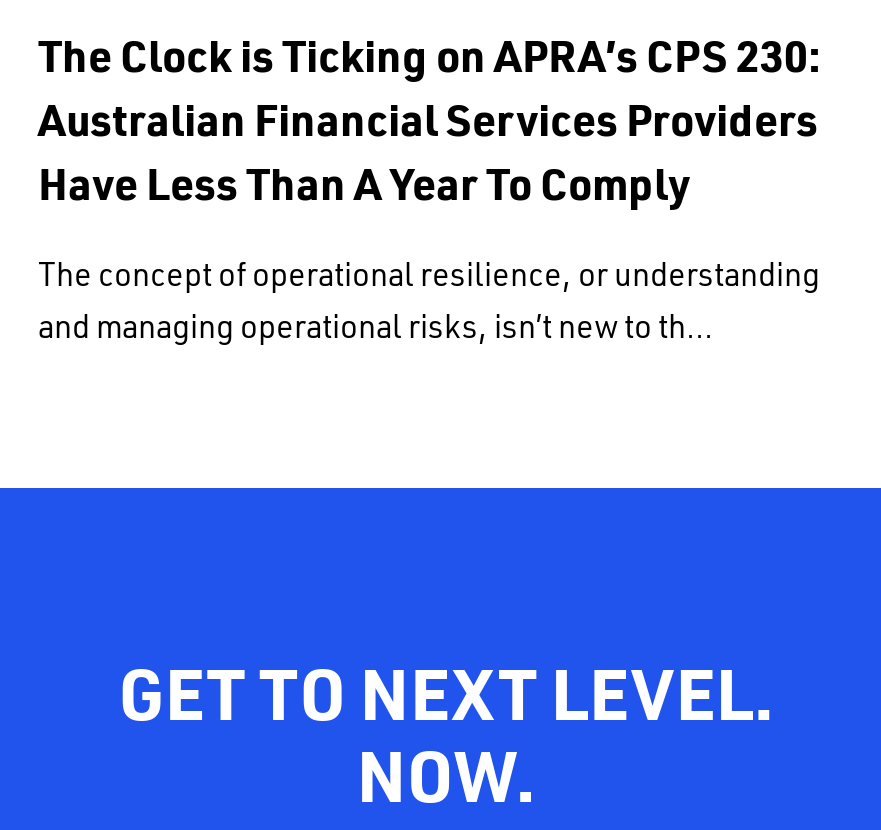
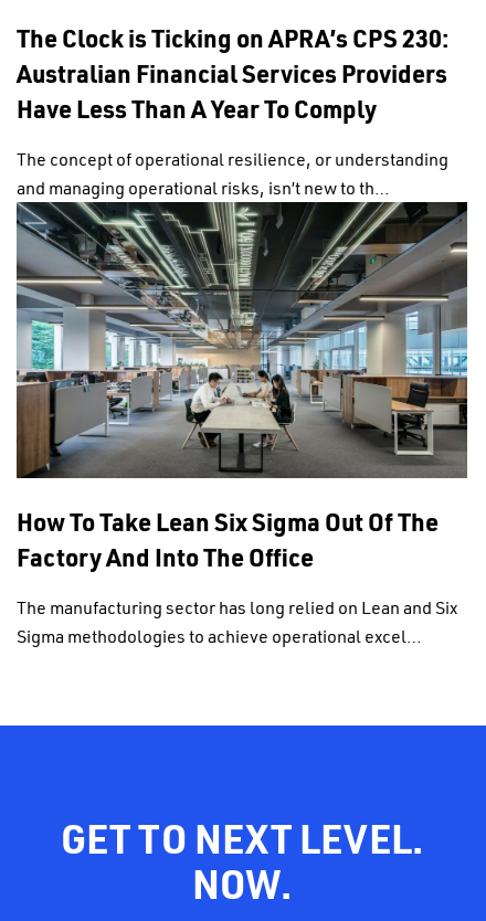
+ [image]
+ How To Take Lean Six Sigma Out Of The
+ Factory And Into The Office
+ The manufacturing sector has long relied on Lean and Six
+ Sigma methodologies to achieve operational excel…
